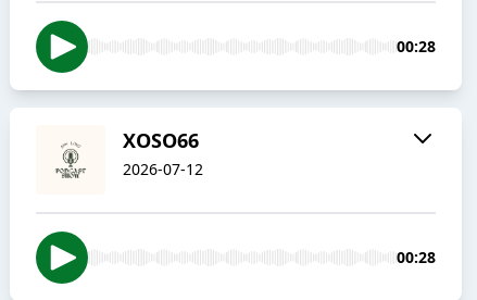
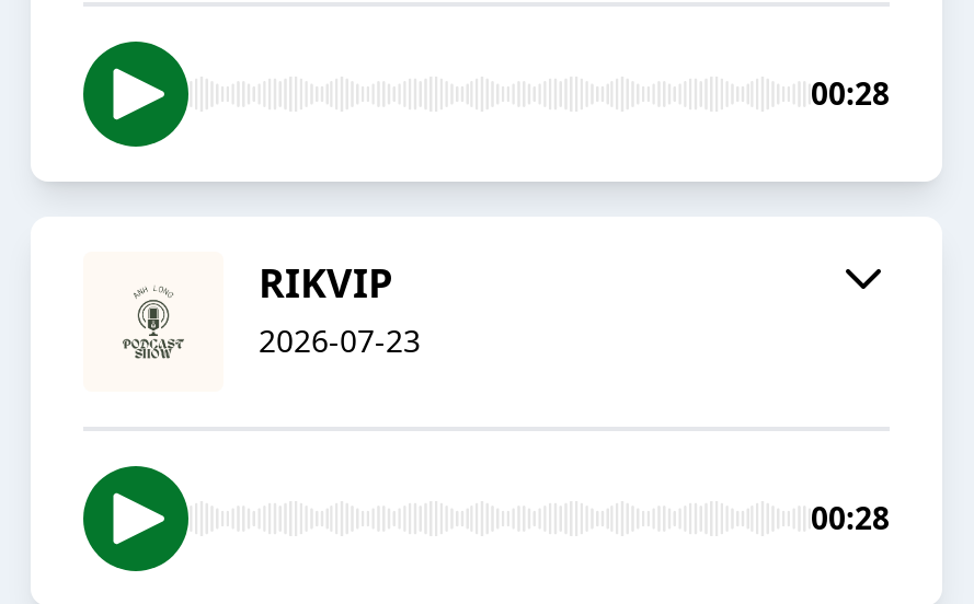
- XOSO66
- 2026-07-12
+ RIKVIP
+ 2026-07-23
